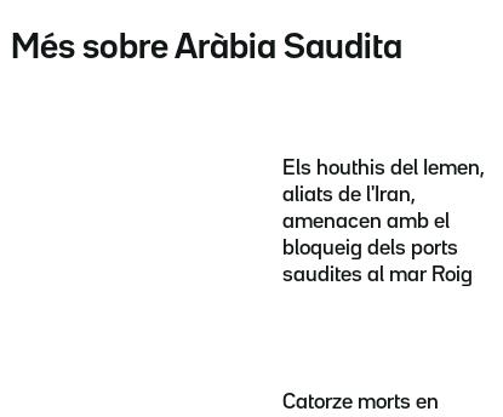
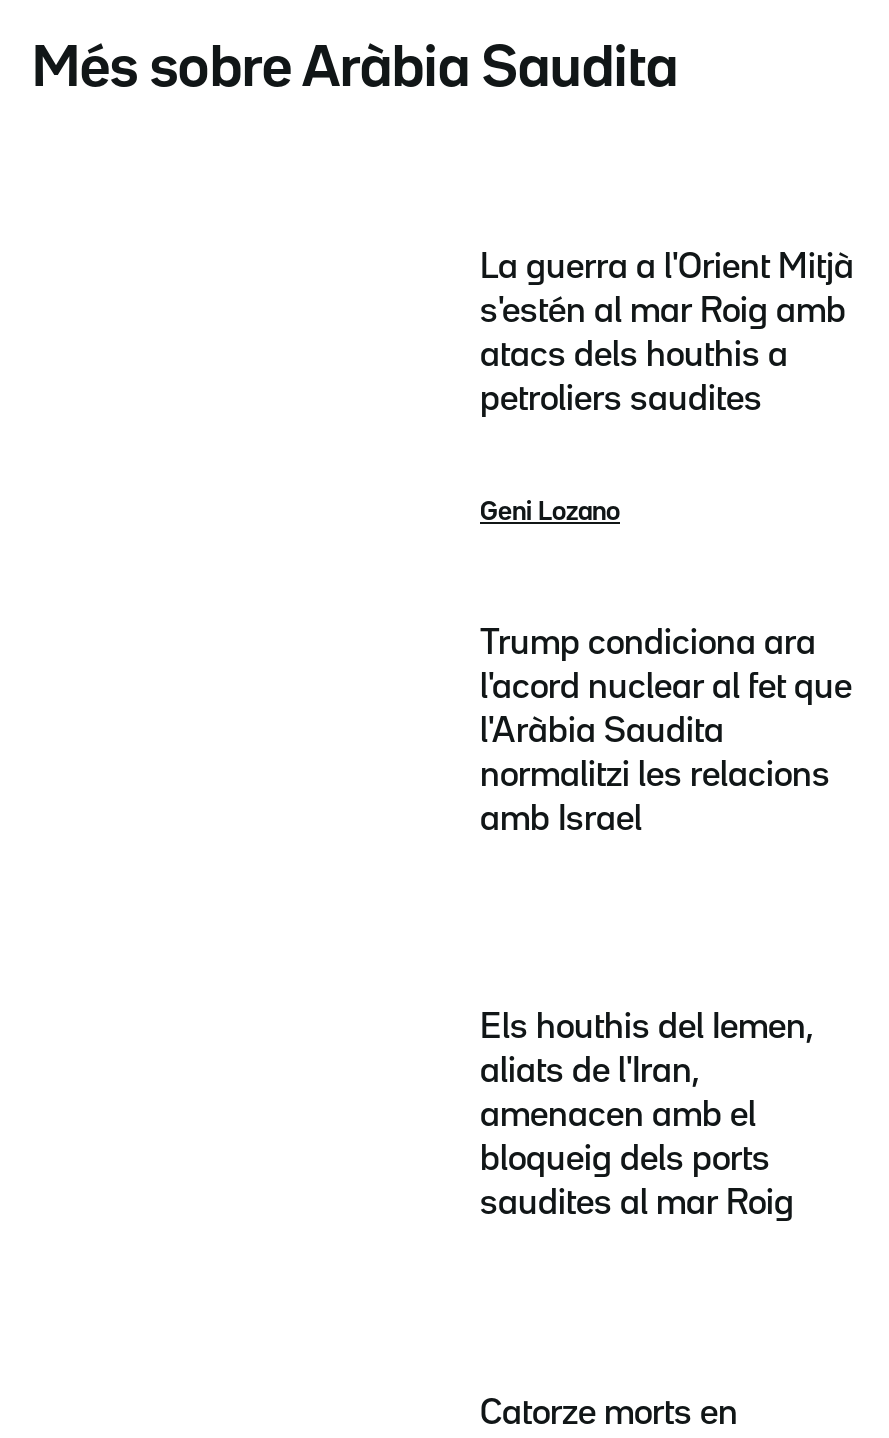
+ La guerra a l'Orient Mitjà
+ s'estén al mar Roig amb
+ atacs dels houthis a
+ petroliers saudites

+ Geni Lozano

+ Trump condiciona ara
+ l'acord nuclear al fet que
+ l'Aràbia Saudita
+ normalitzi les relacions
+ amb Israel
